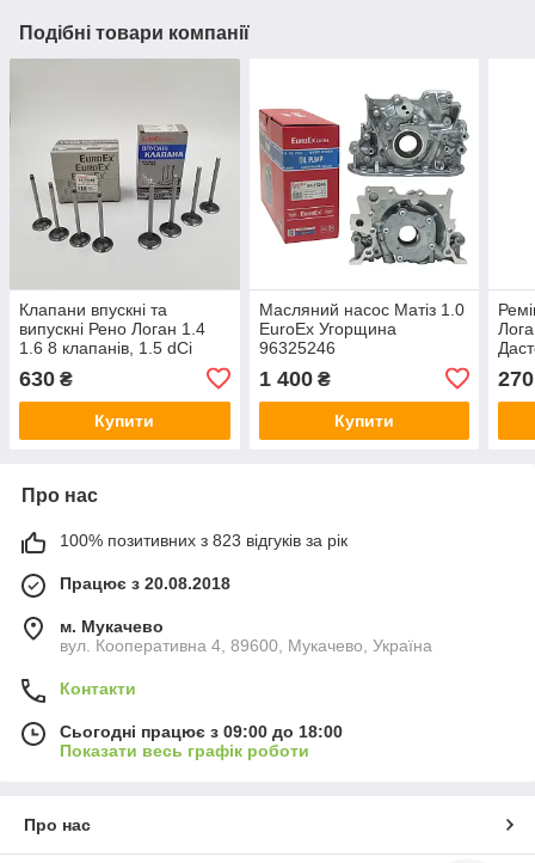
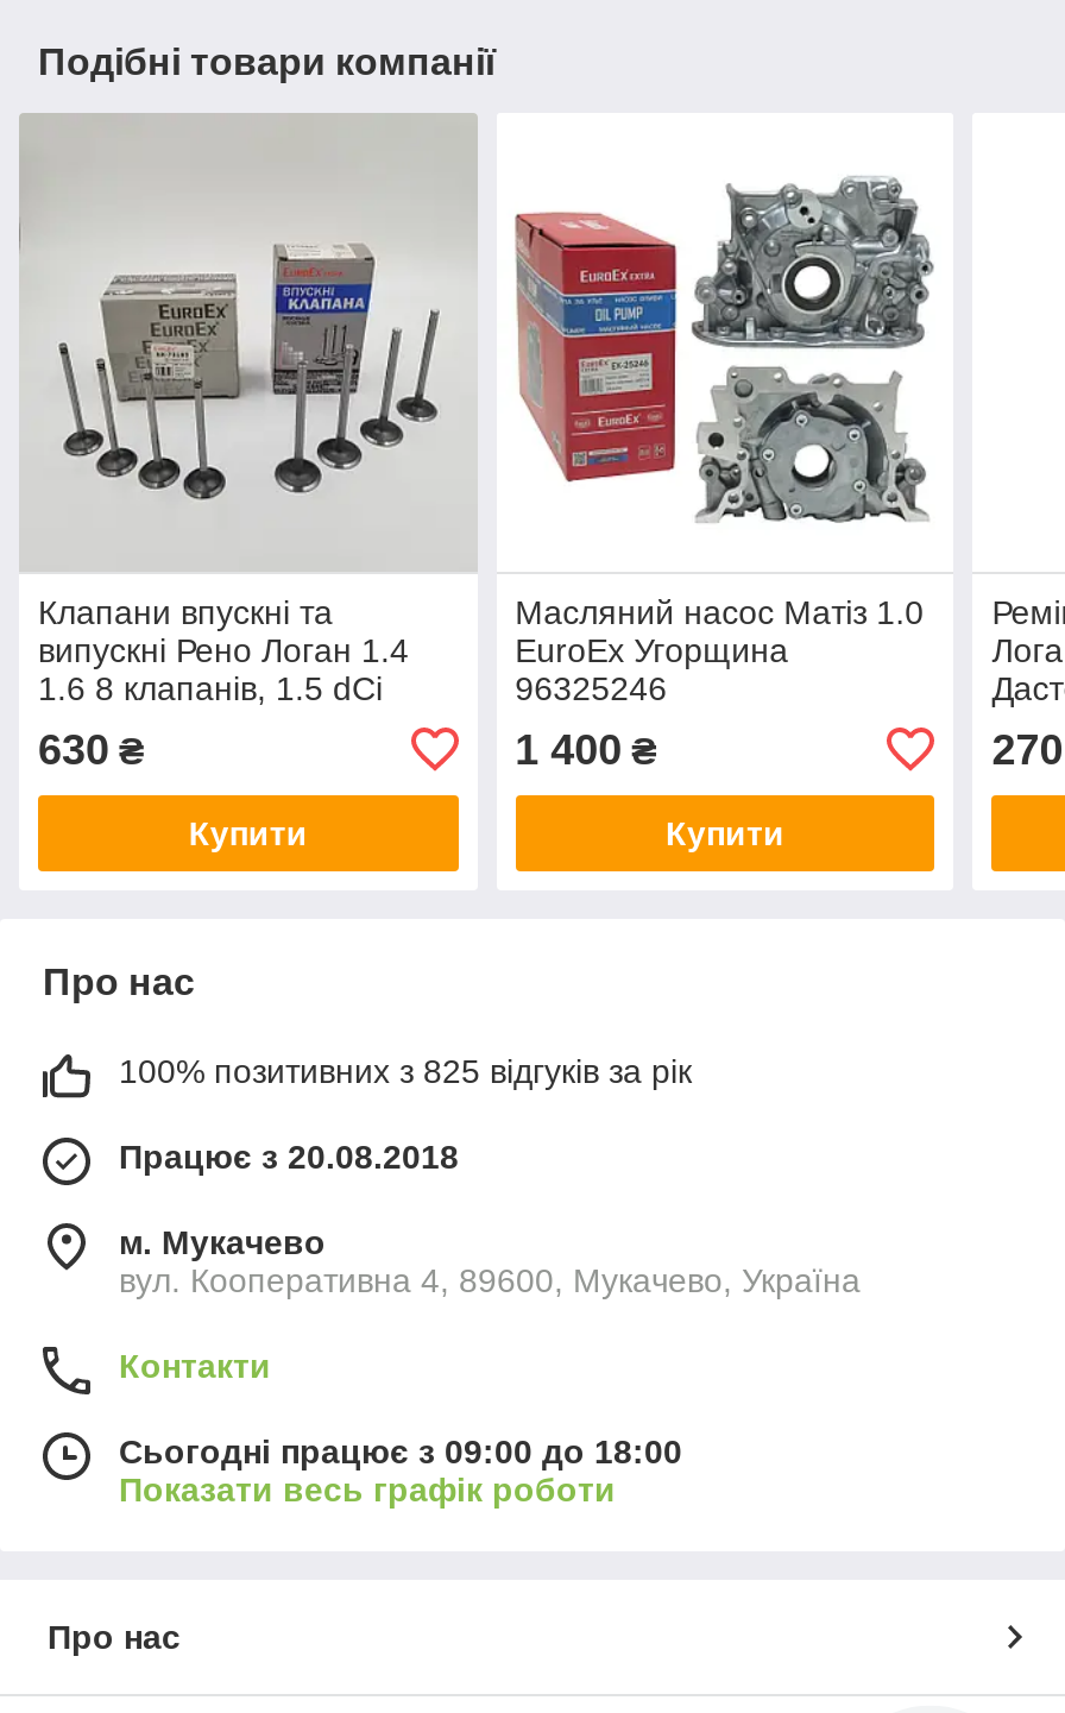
- 100% позитивних з 823 відгуків за рік
+ 100% позитивних з 825 відгуків за рік
